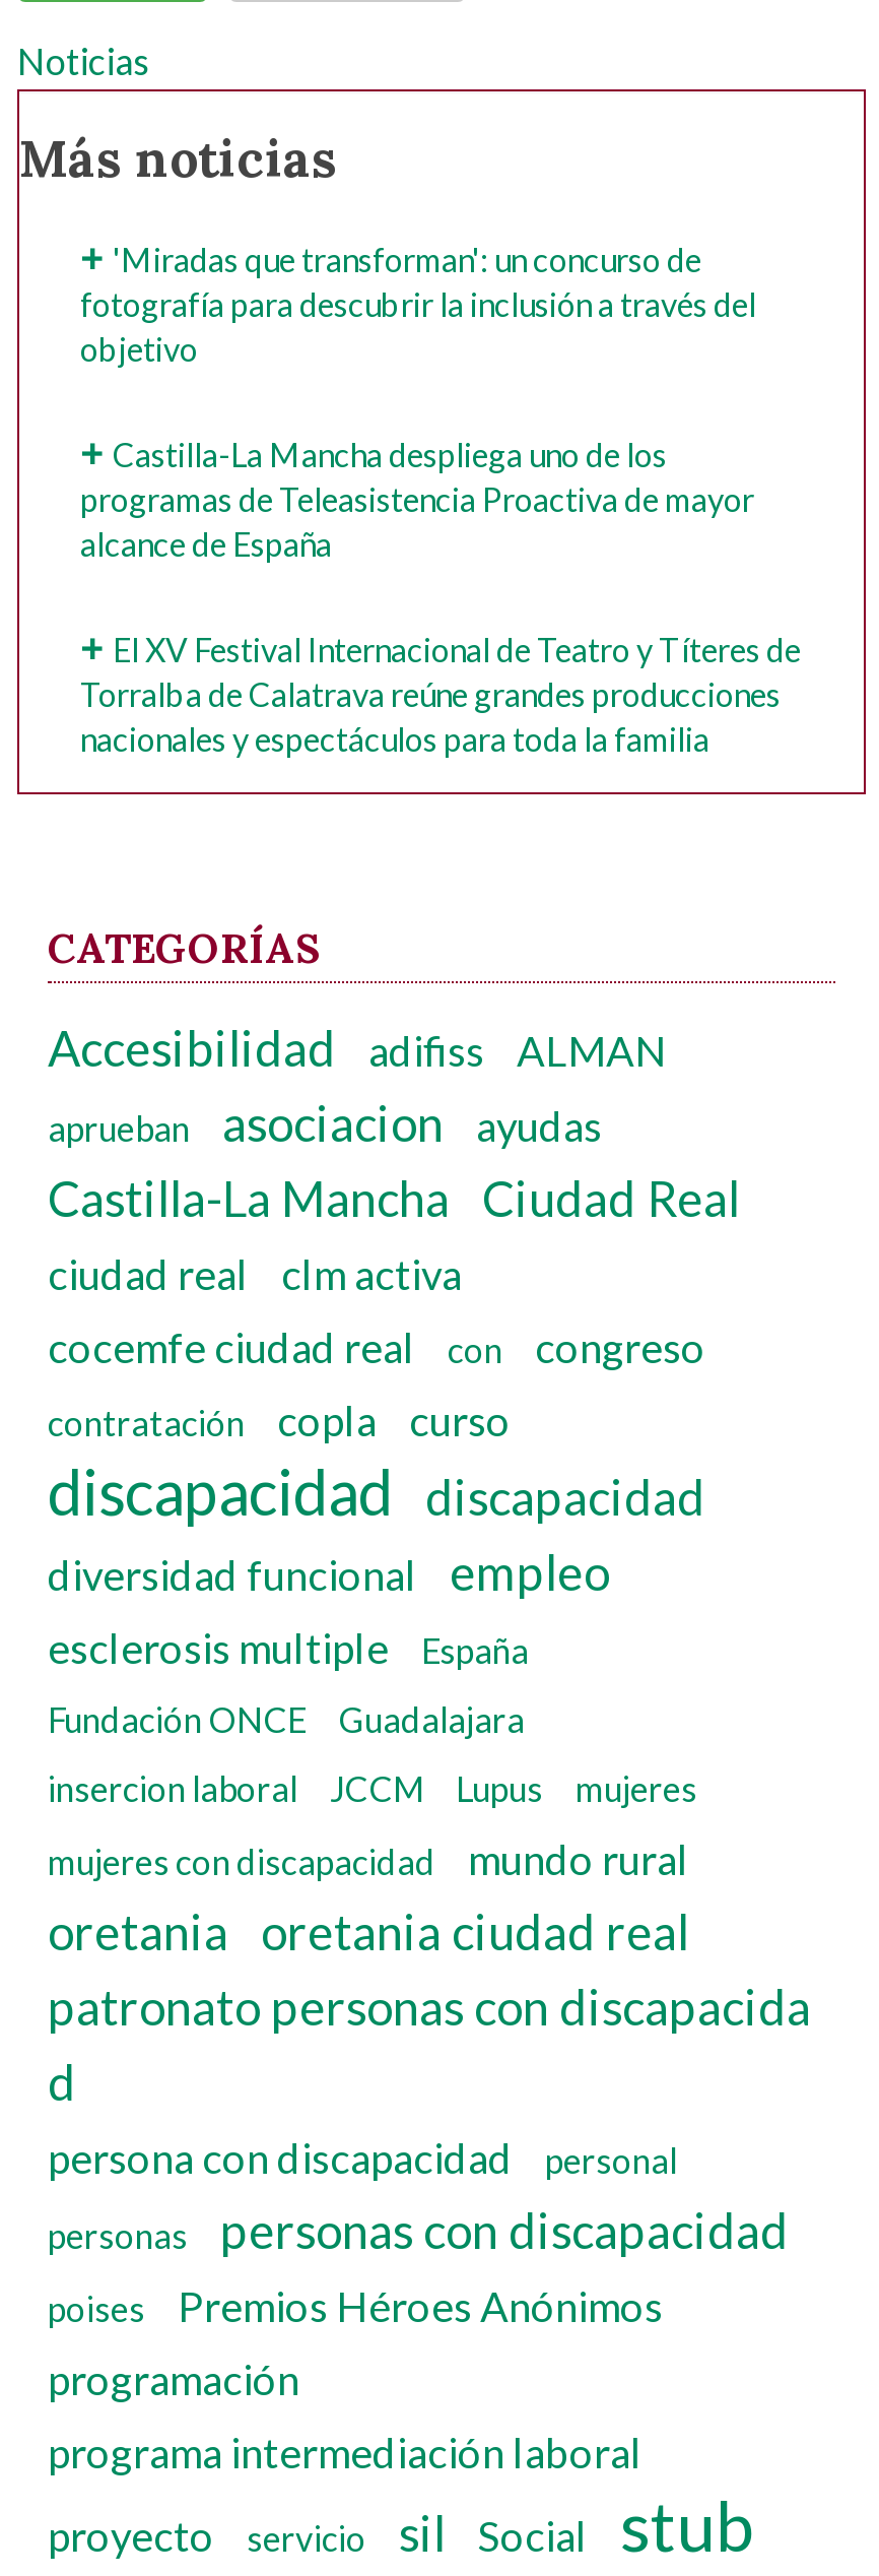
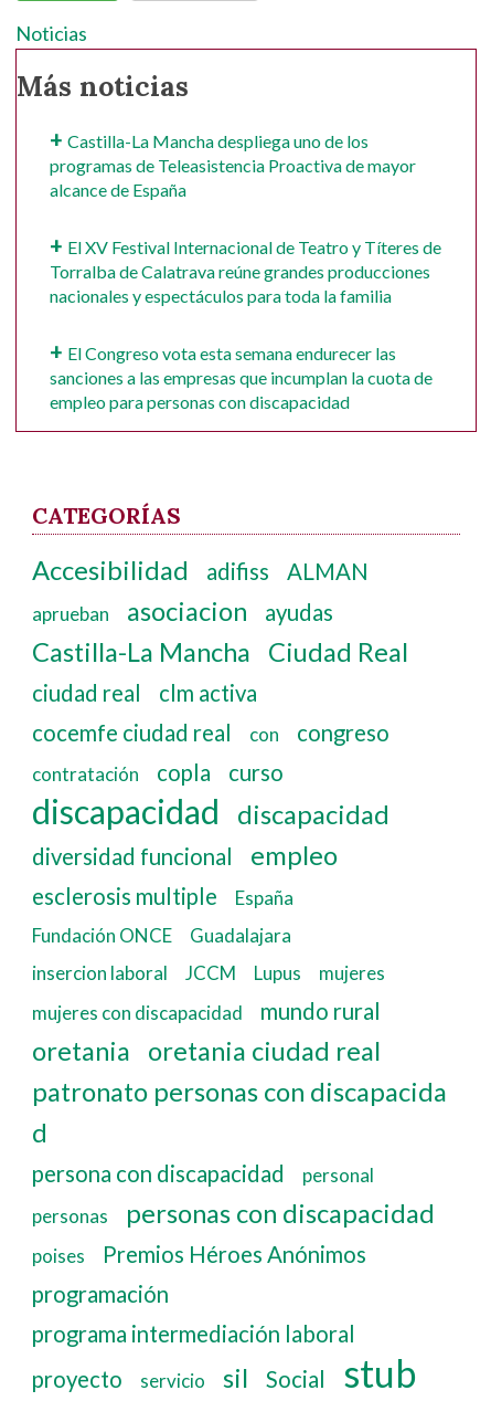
- 'Miradas que transforman': un concurso de
- fotografía para descubrir la inclusión a través del
- objetivo

moved up: Castilla-La Mancha despliega uno de los | programas de Teleasistencia Proactiva de mayor | alcance de España | El XV Festival Internacional de Teatro y Títeres de | Torralba de Calatrava reúne grandes producciones | nacionales y espectáculos para toda la familia

+ El Congreso vota esta semana endurecer las
+ sanciones a las empresas que incumplan la cuota de
+ empleo para personas con discapacidad
